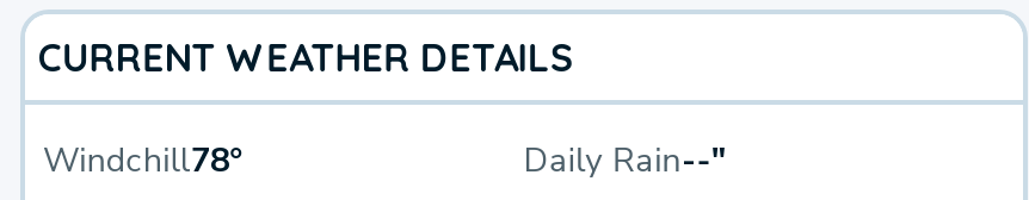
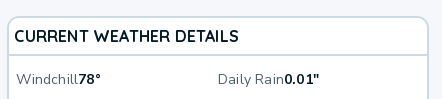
- Daily Rain--"
+ Daily Rain0.01"
